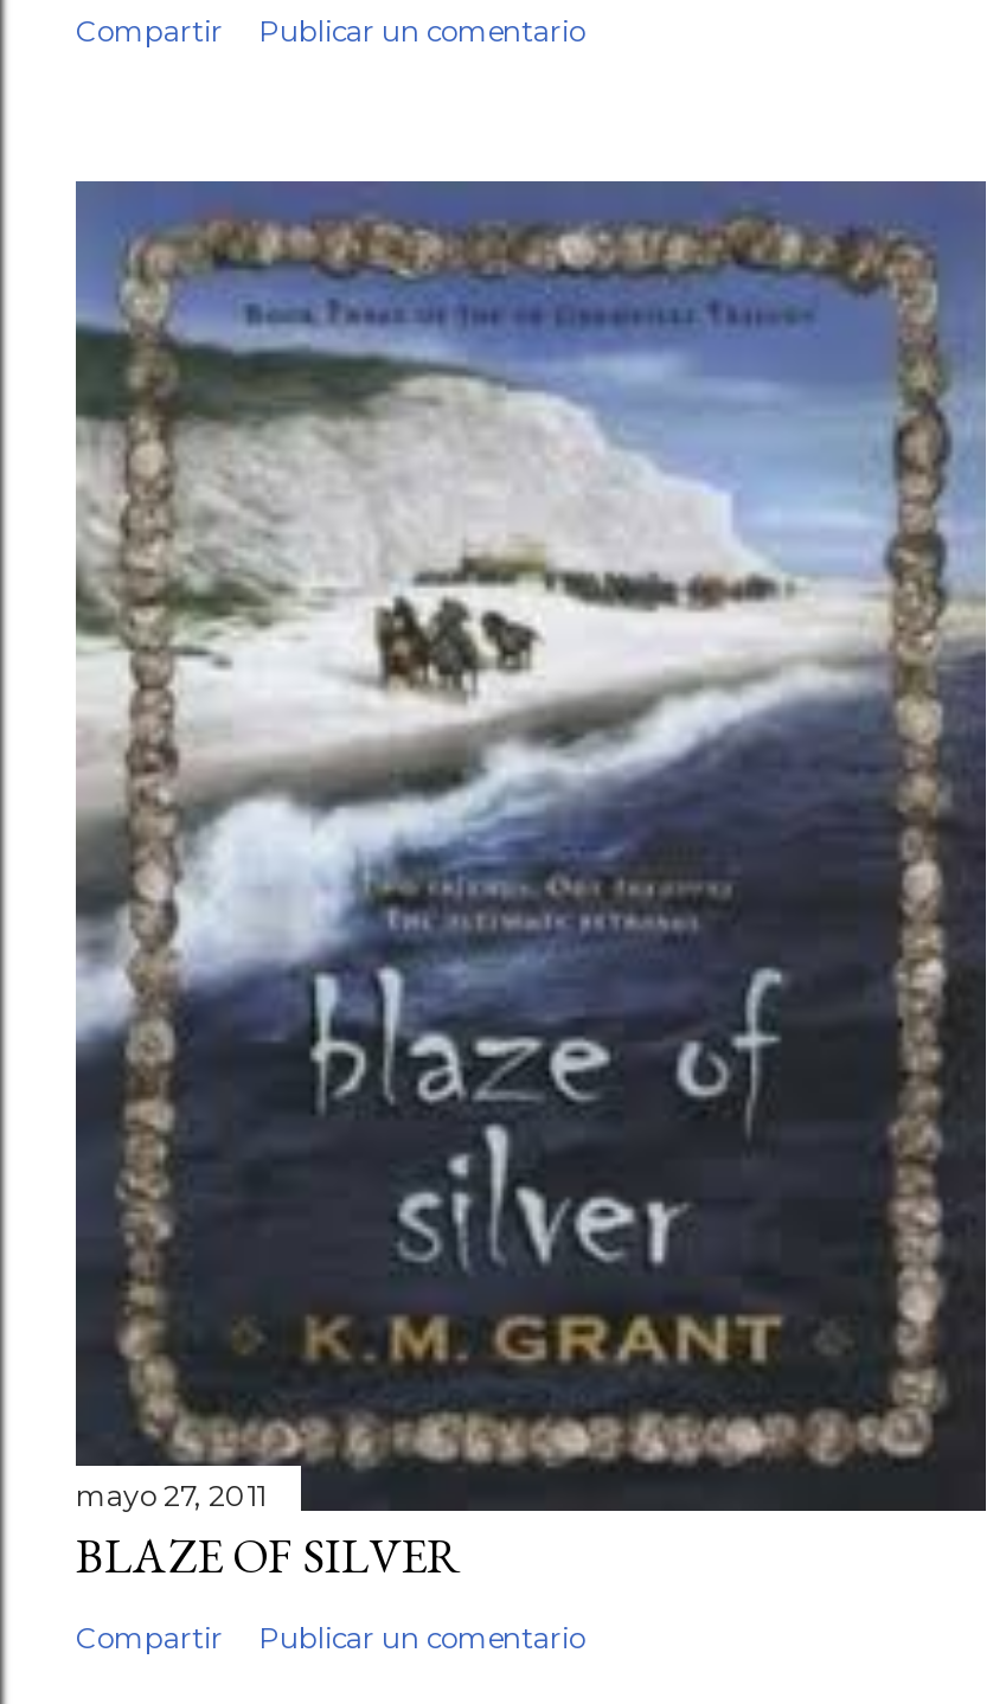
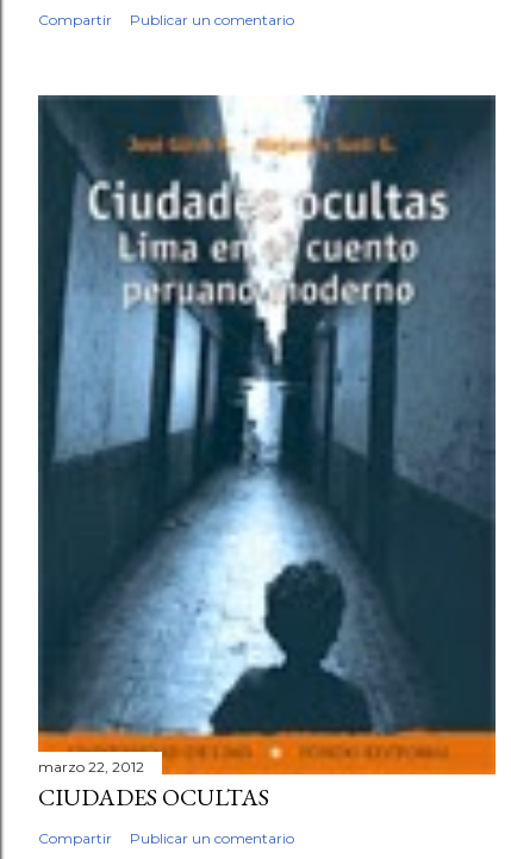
- [image]
- mayo 27, 2011
- BLAZE OF SILVER
+ [image]
+ marzo 22, 2012
+ CIUDADES OCULTAS
